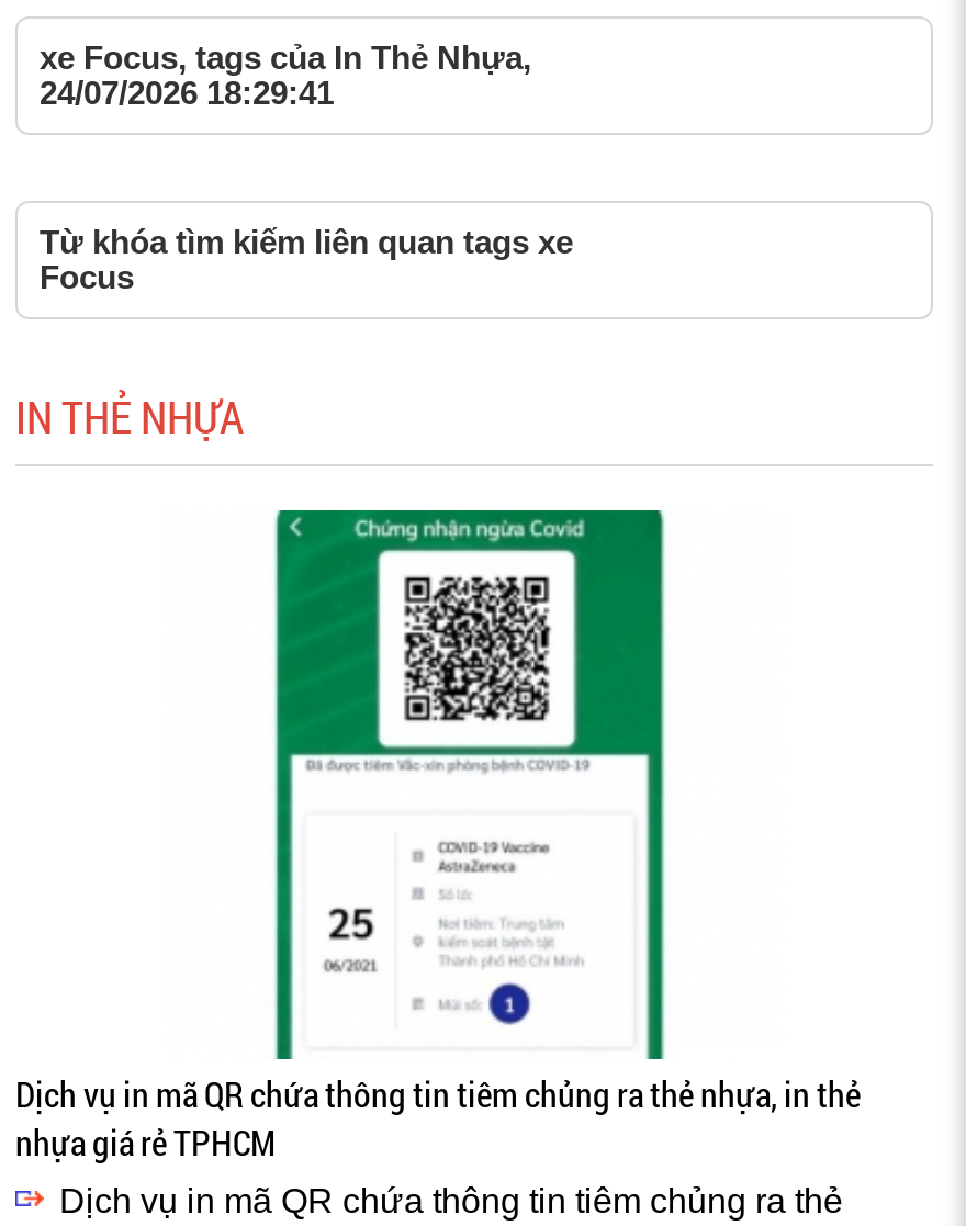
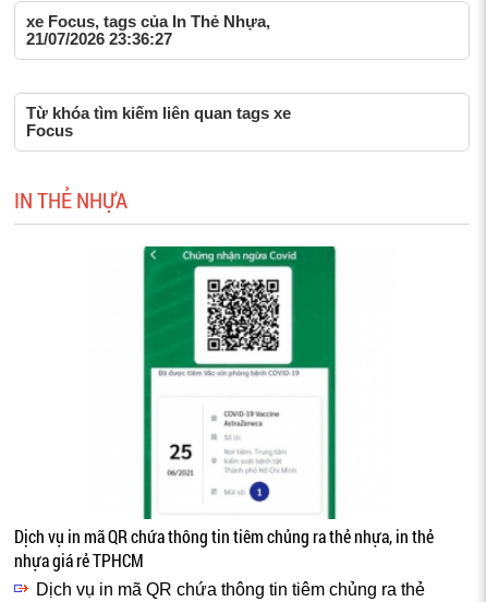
- 24/07/2026 18:29:41
+ 21/07/2026 23:36:27
